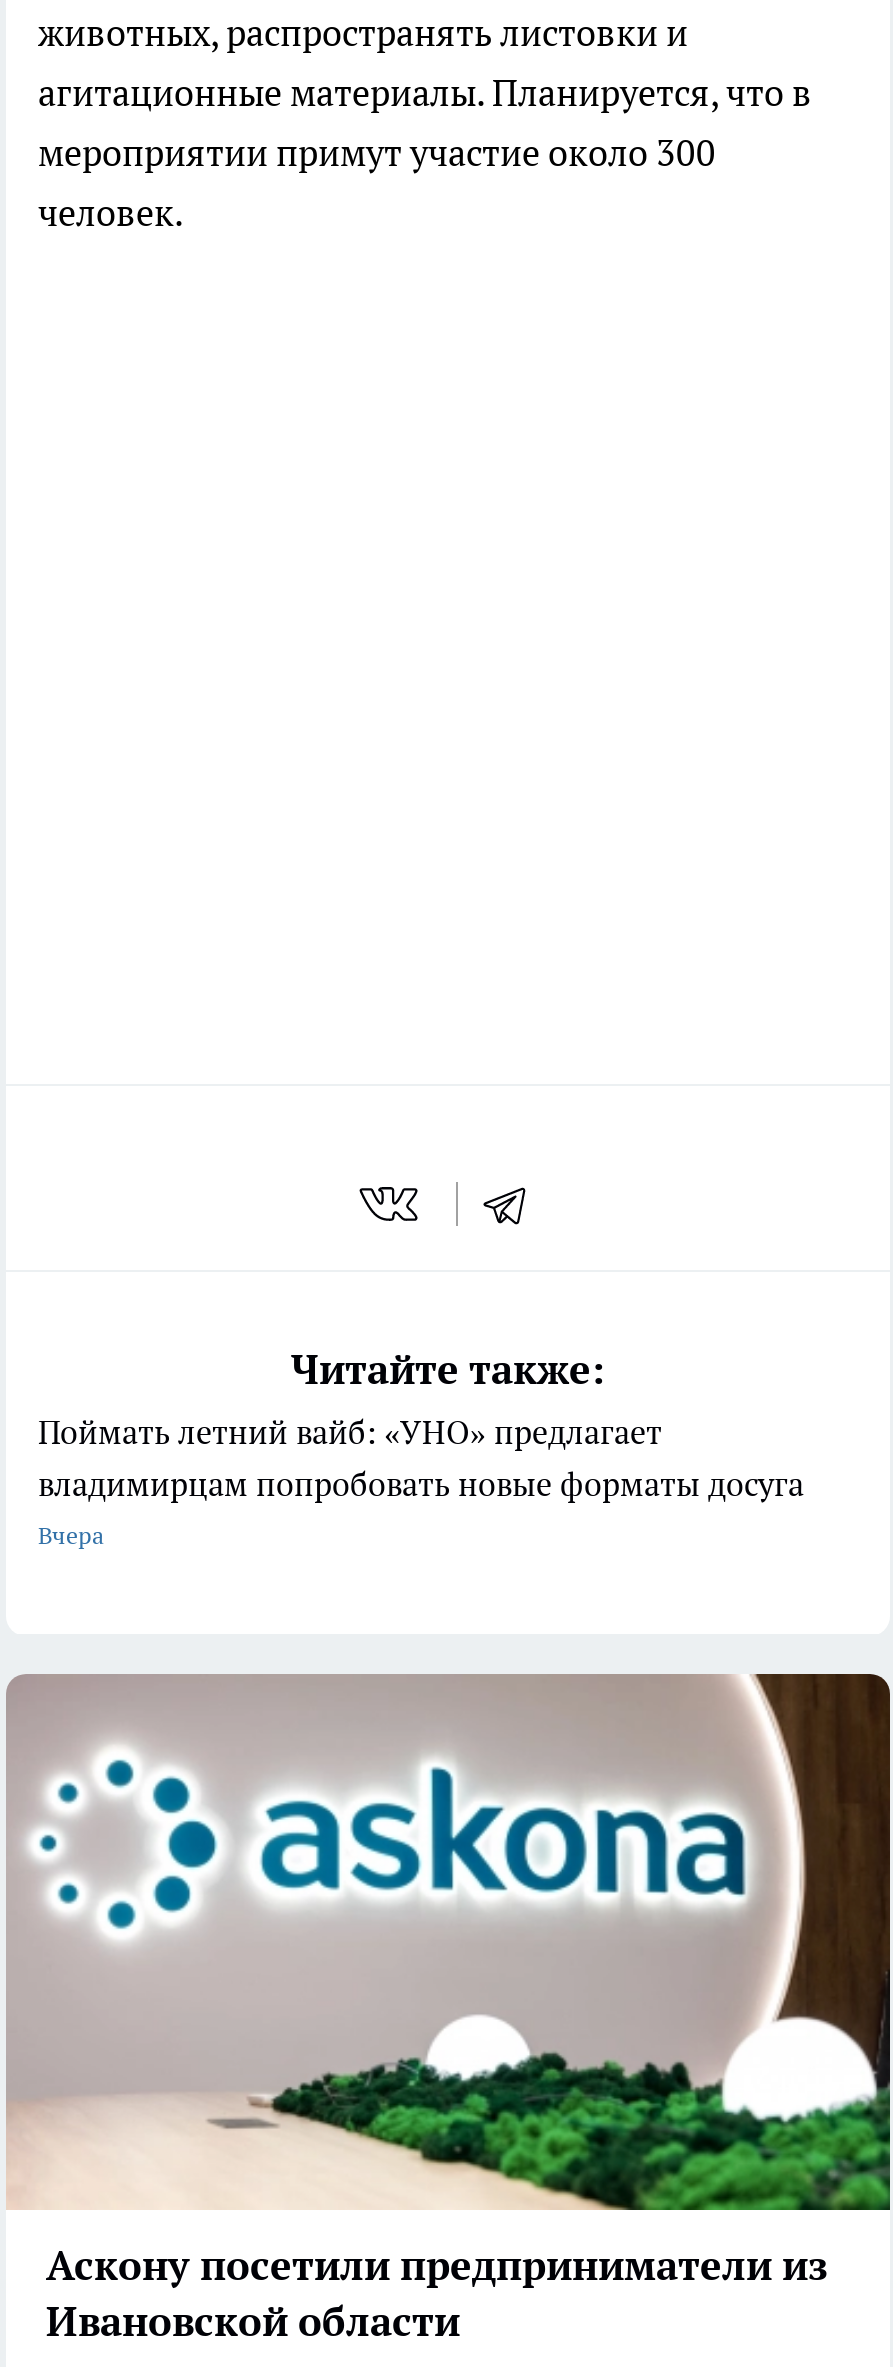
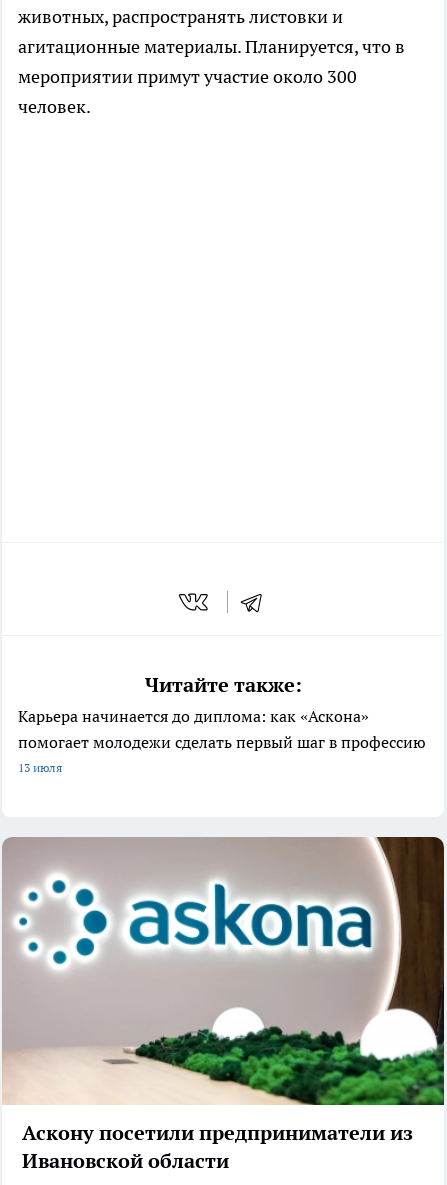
- Поймать летний вайб: «УНО» предлагает
- владимирцам попробовать новые форматы досуга
- Вчера
+ Карьера начинается до диплома: как «Аскона»
+ помогает молодежи сделать первый шаг в профессию
+ 13 июля
